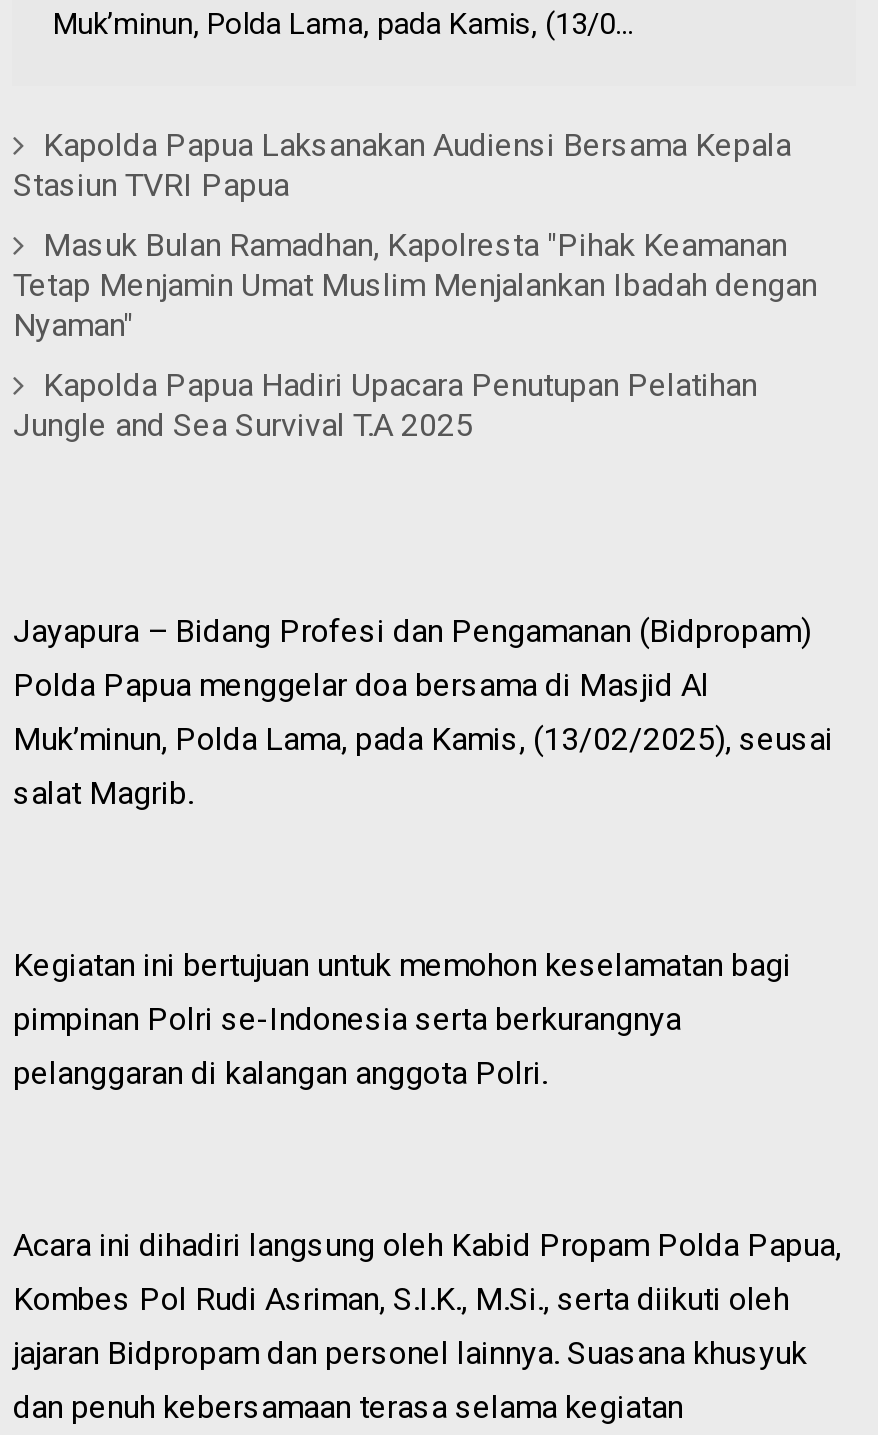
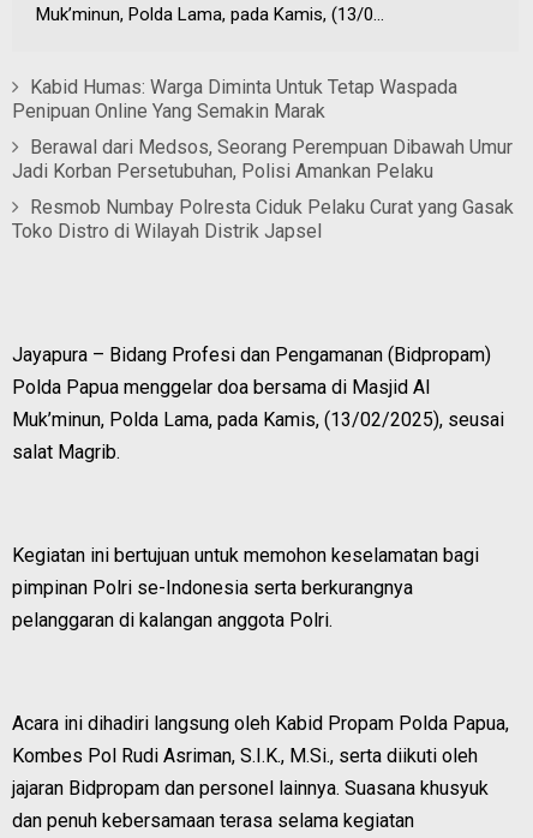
- Kapolda Papua Laksanakan Audiensi Bersama Kepala
- Stasiun TVRI Papua
+ Kabid Humas: Warga Diminta Untuk Tetap Waspada
+ Penipuan Online Yang Semakin Marak

- Masuk Bulan Ramadhan, Kapolresta "Pihak Keamanan
- Tetap Menjamin Umat Muslim Menjalankan Ibadah dengan
- Nyaman"
+ Berawal dari Medsos, Seorang Perempuan Dibawah Umur
+ Jadi Korban Persetubuhan, Polisi Amankan Pelaku

- Kapolda Papua Hadiri Upacara Penutupan Pelatihan
- Jungle and Sea Survival T.A 2025
+ Resmob Numbay Polresta Ciduk Pelaku Curat yang Gasak
+ Toko Distro di Wilayah Distrik Japsel
